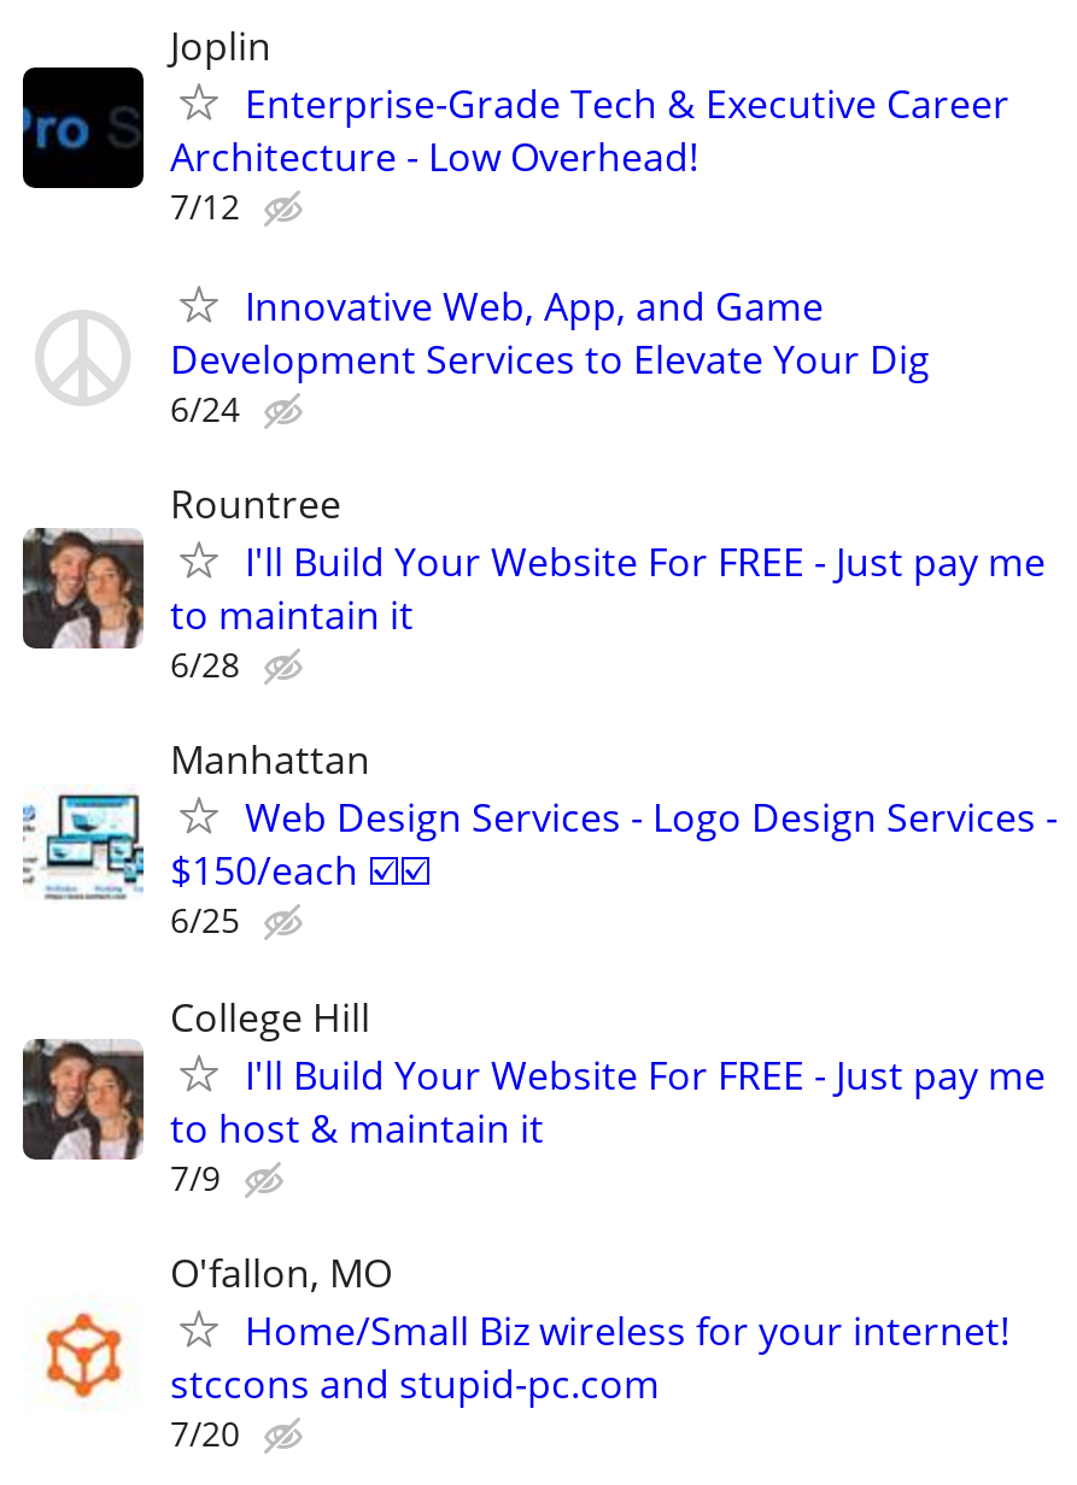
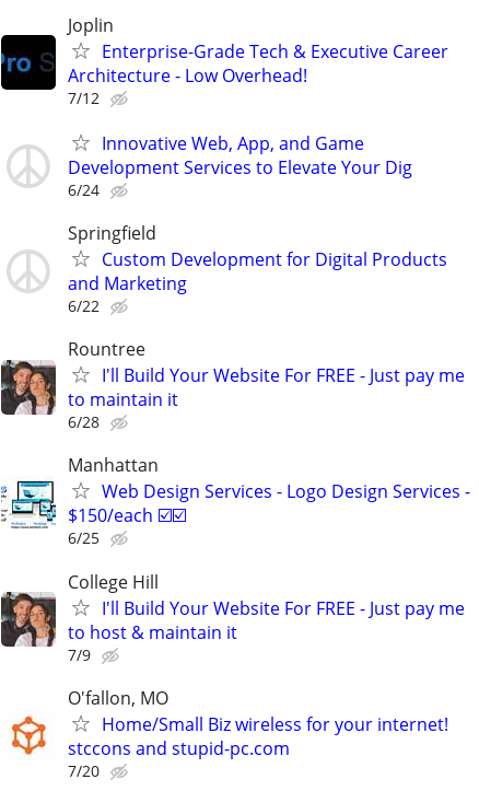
+ Springfield
+ Custom Development for Digital Products
+ and Marketing
+ 6/22
